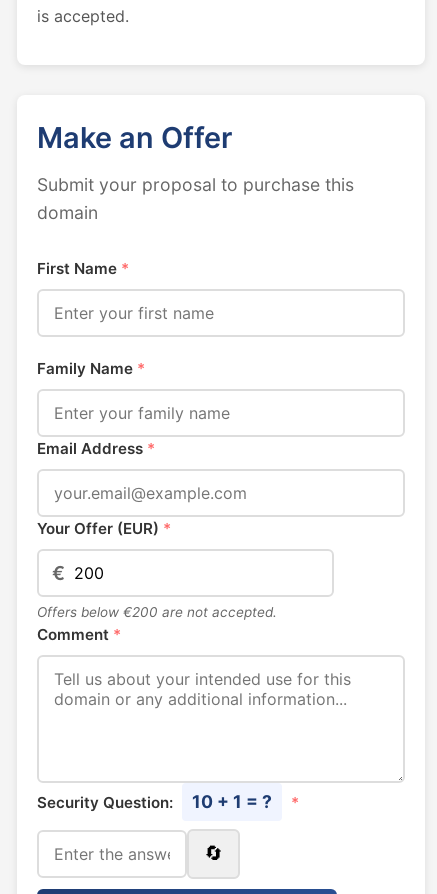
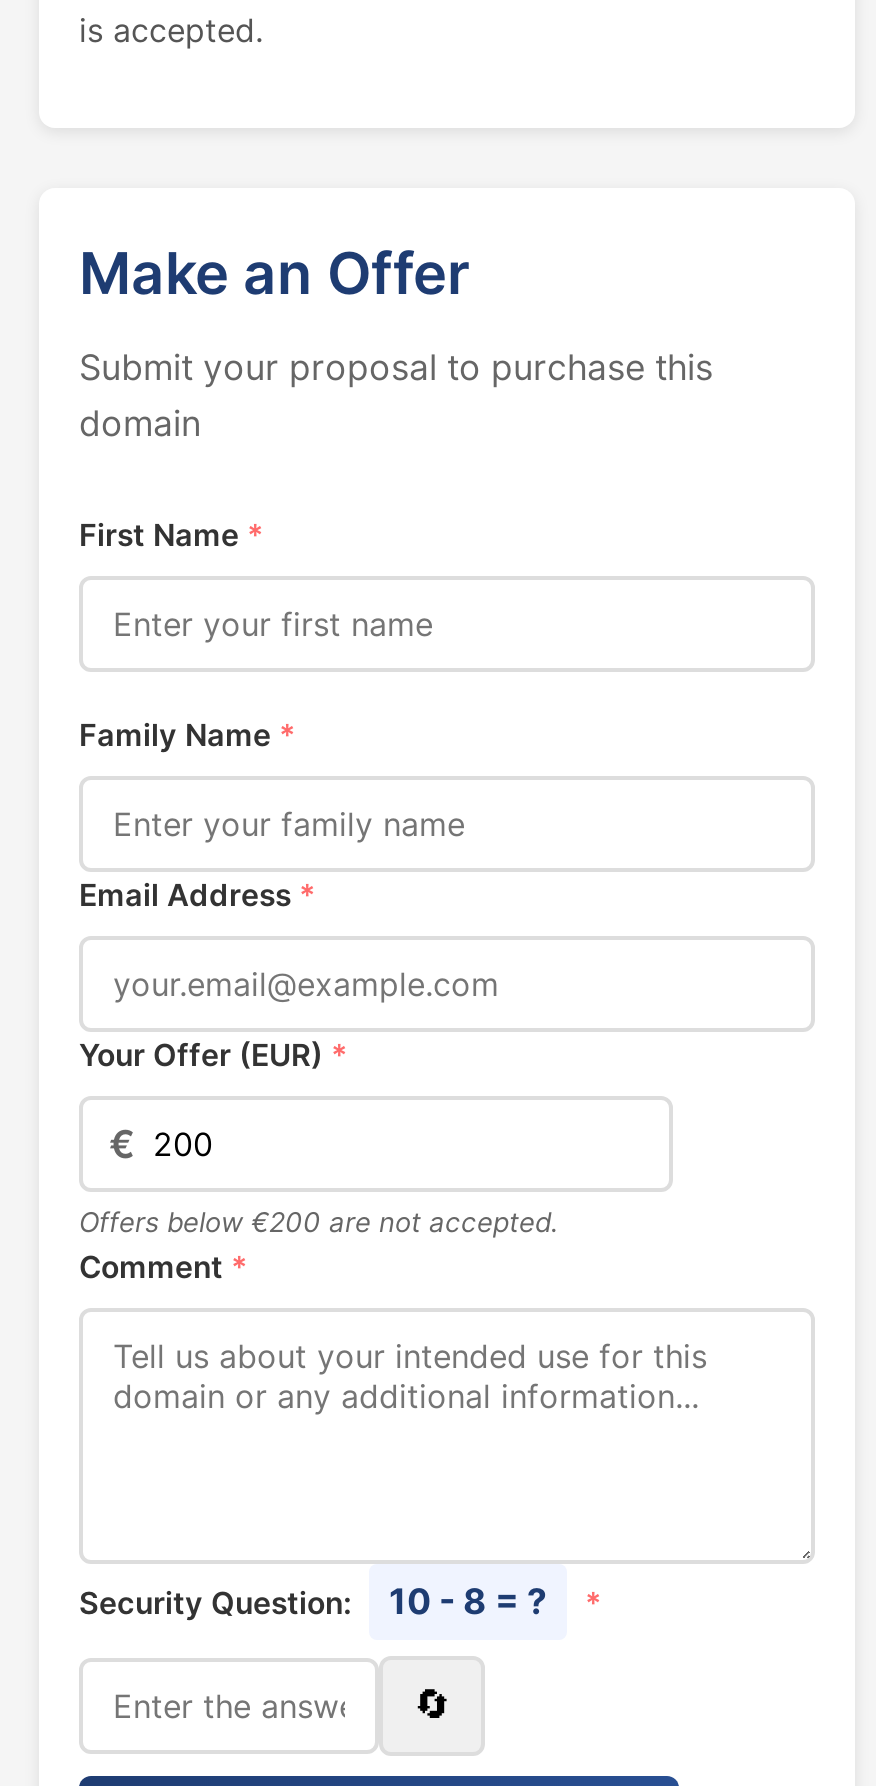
- 10 + 1 = ?
+ 10 - 8 = ?
